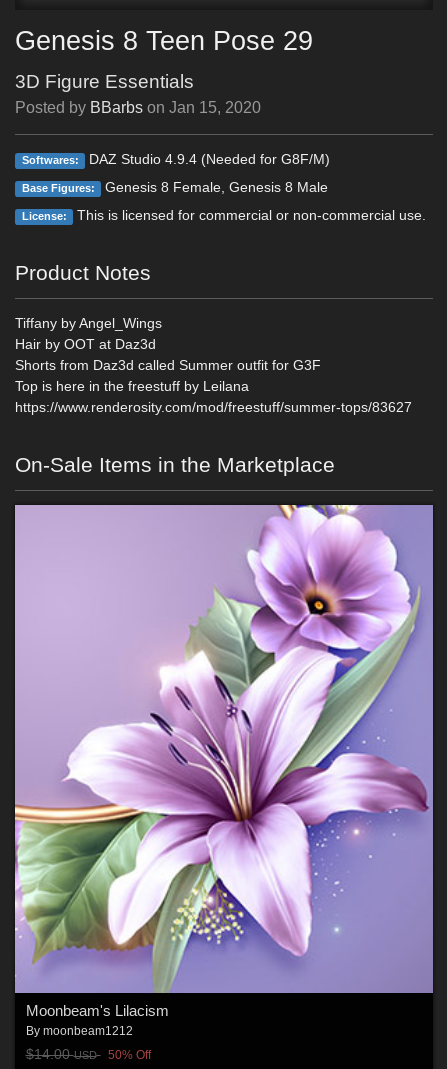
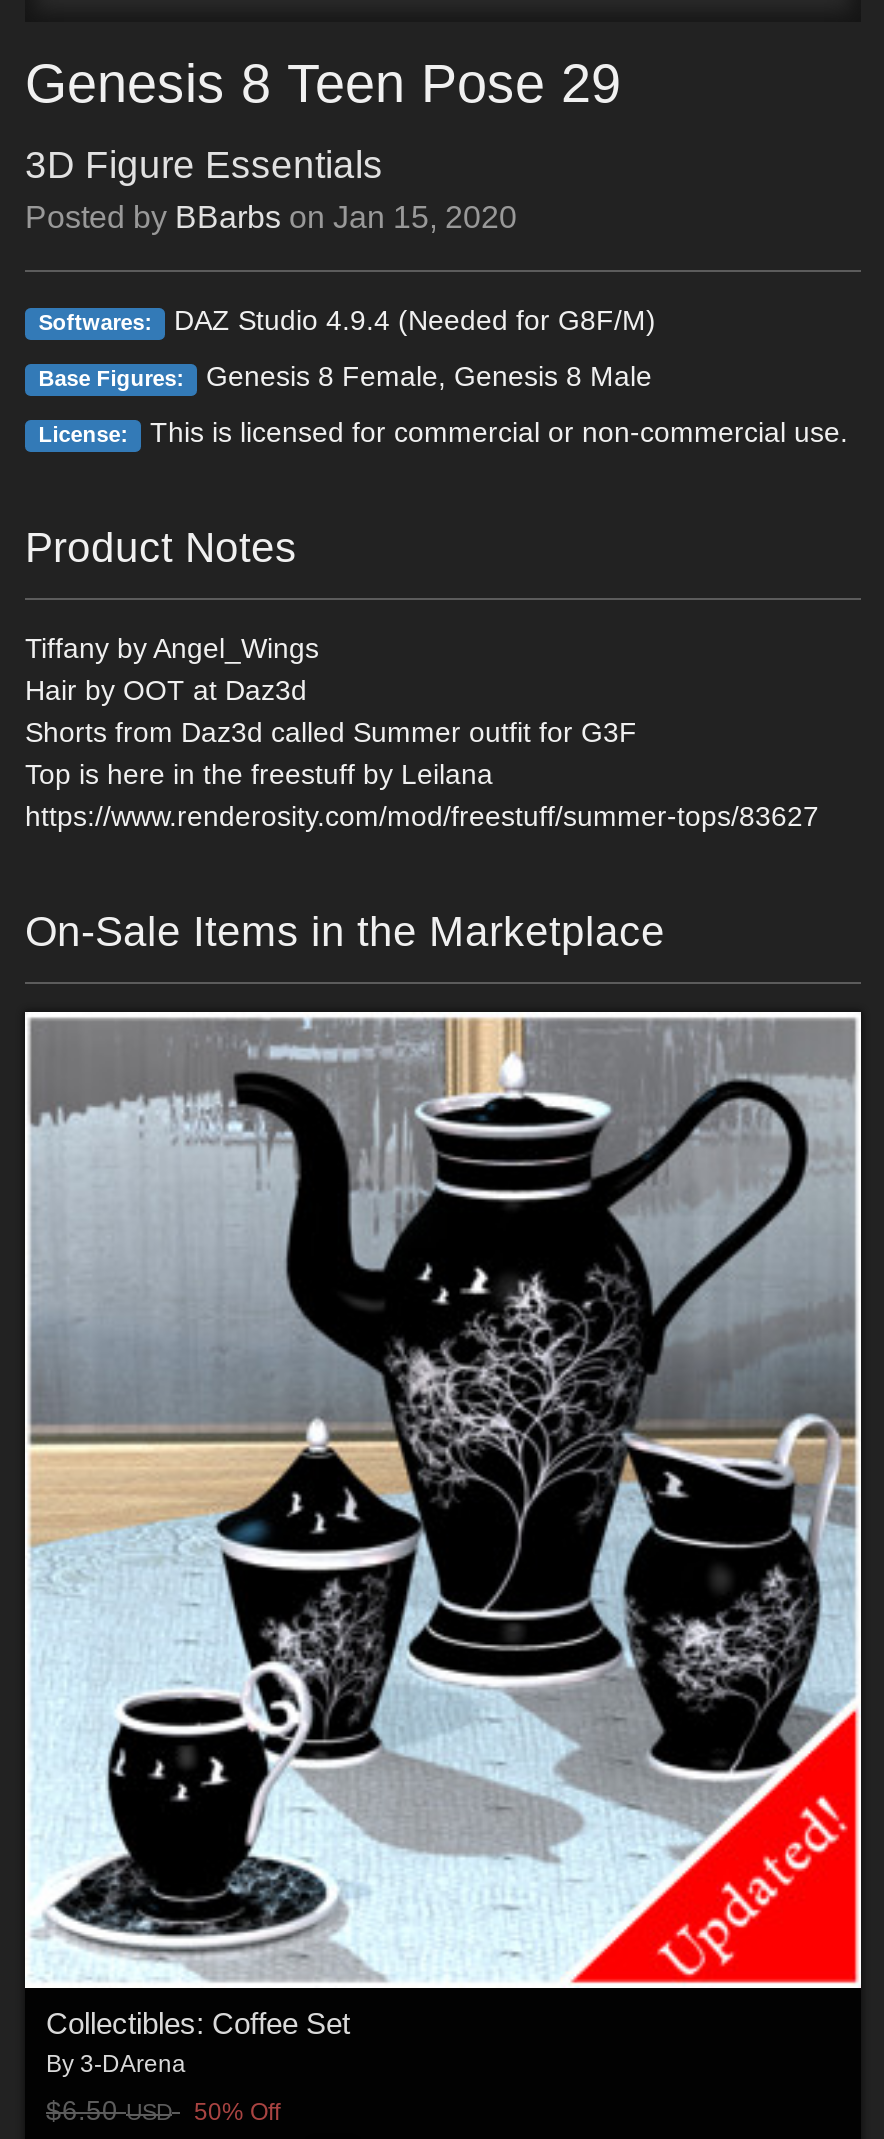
- [image]
- Moonbeam's Lilacism
- By moonbeam1212
+ [image]
+ Collectibles: Coffee Set
+ By 3-DArena

- $14.00USD 50% Off
+ $6.50USD 50% Off
